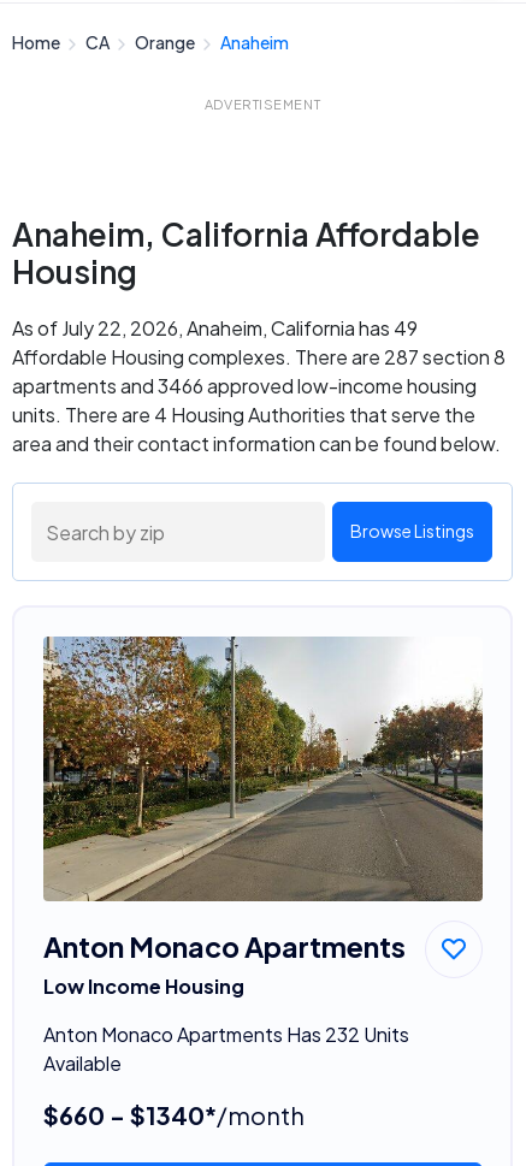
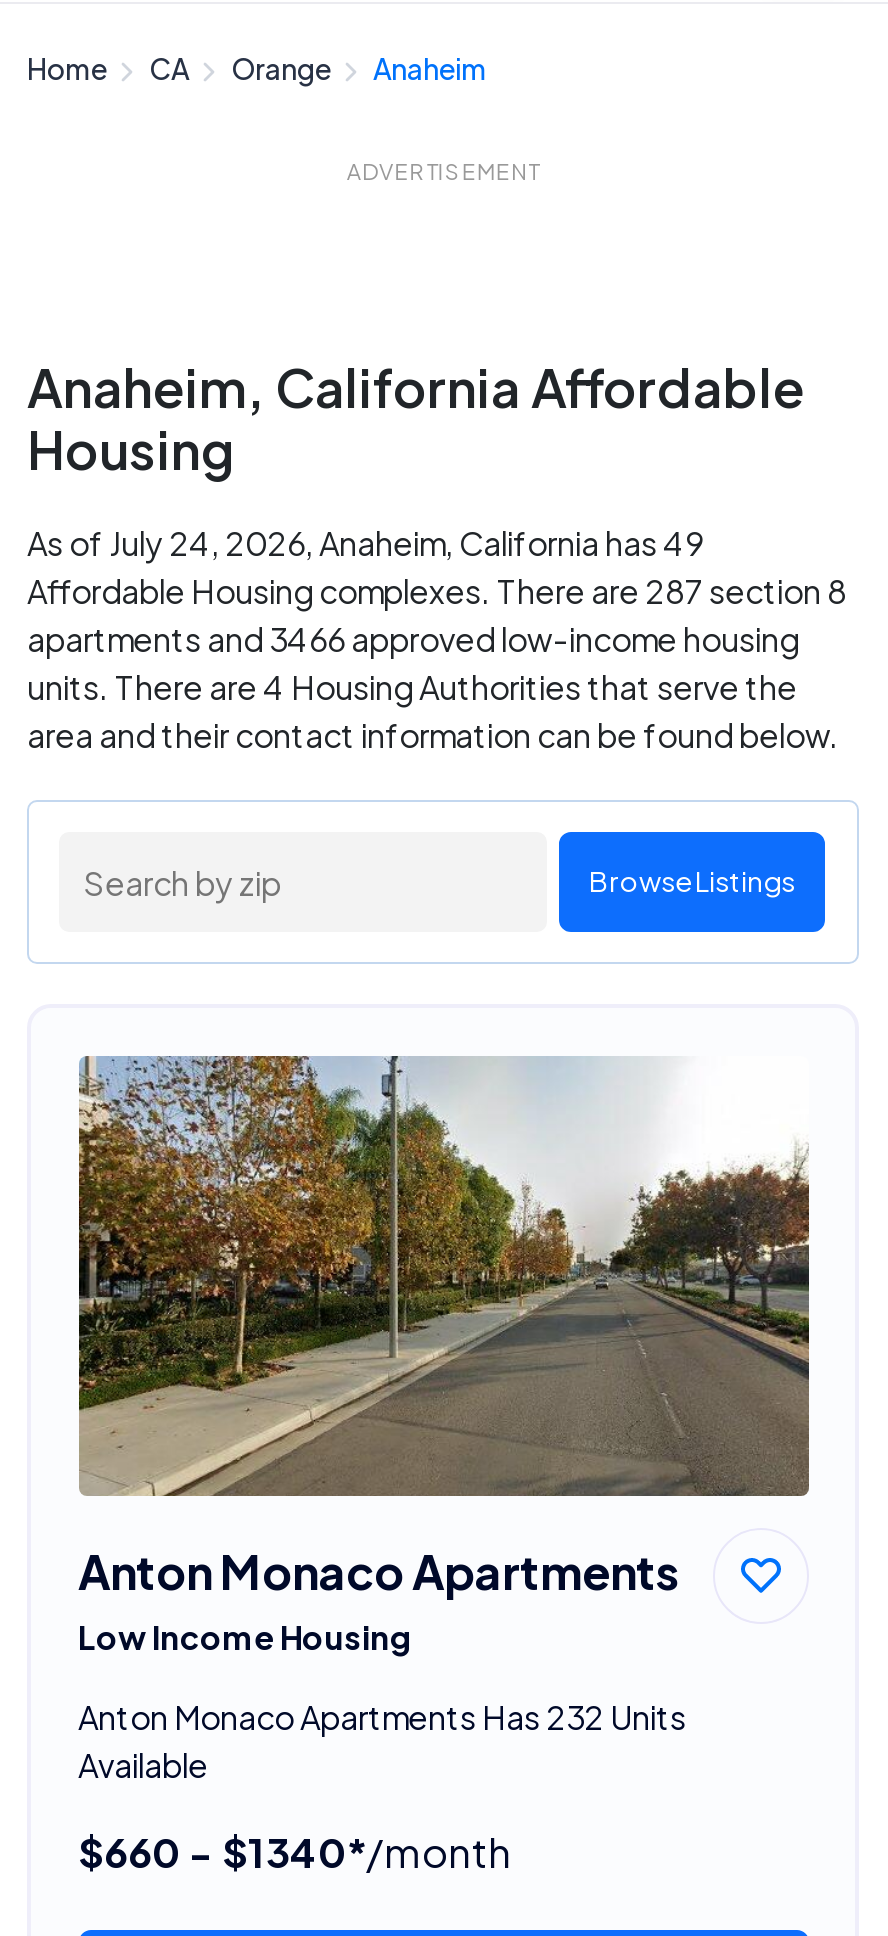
- As of July 22, 2026, Anaheim, California has 49
+ As of July 24, 2026, Anaheim, California has 49
